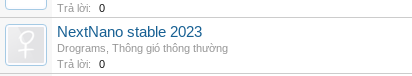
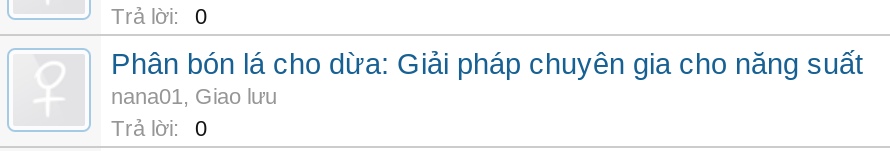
- NextNano stable 2023
- Drograms, Thông gió thông thường
+ Phân bón lá cho dừa: Giải pháp chuyên gia cho năng suất
+ nana01, Giao lưu
